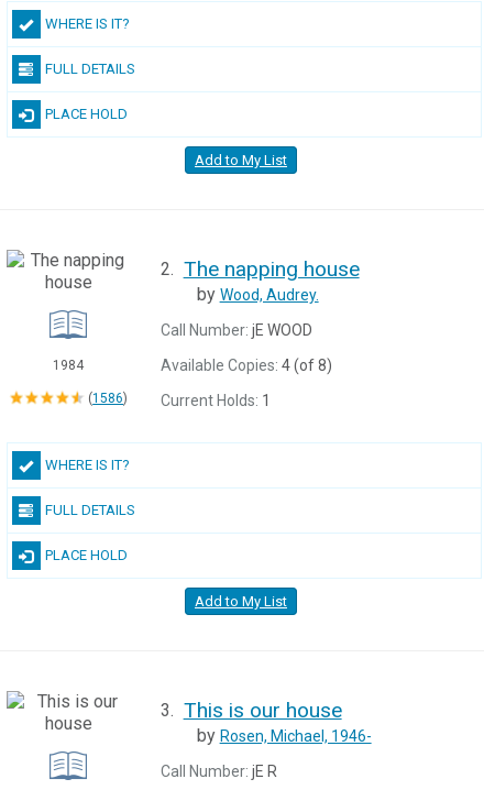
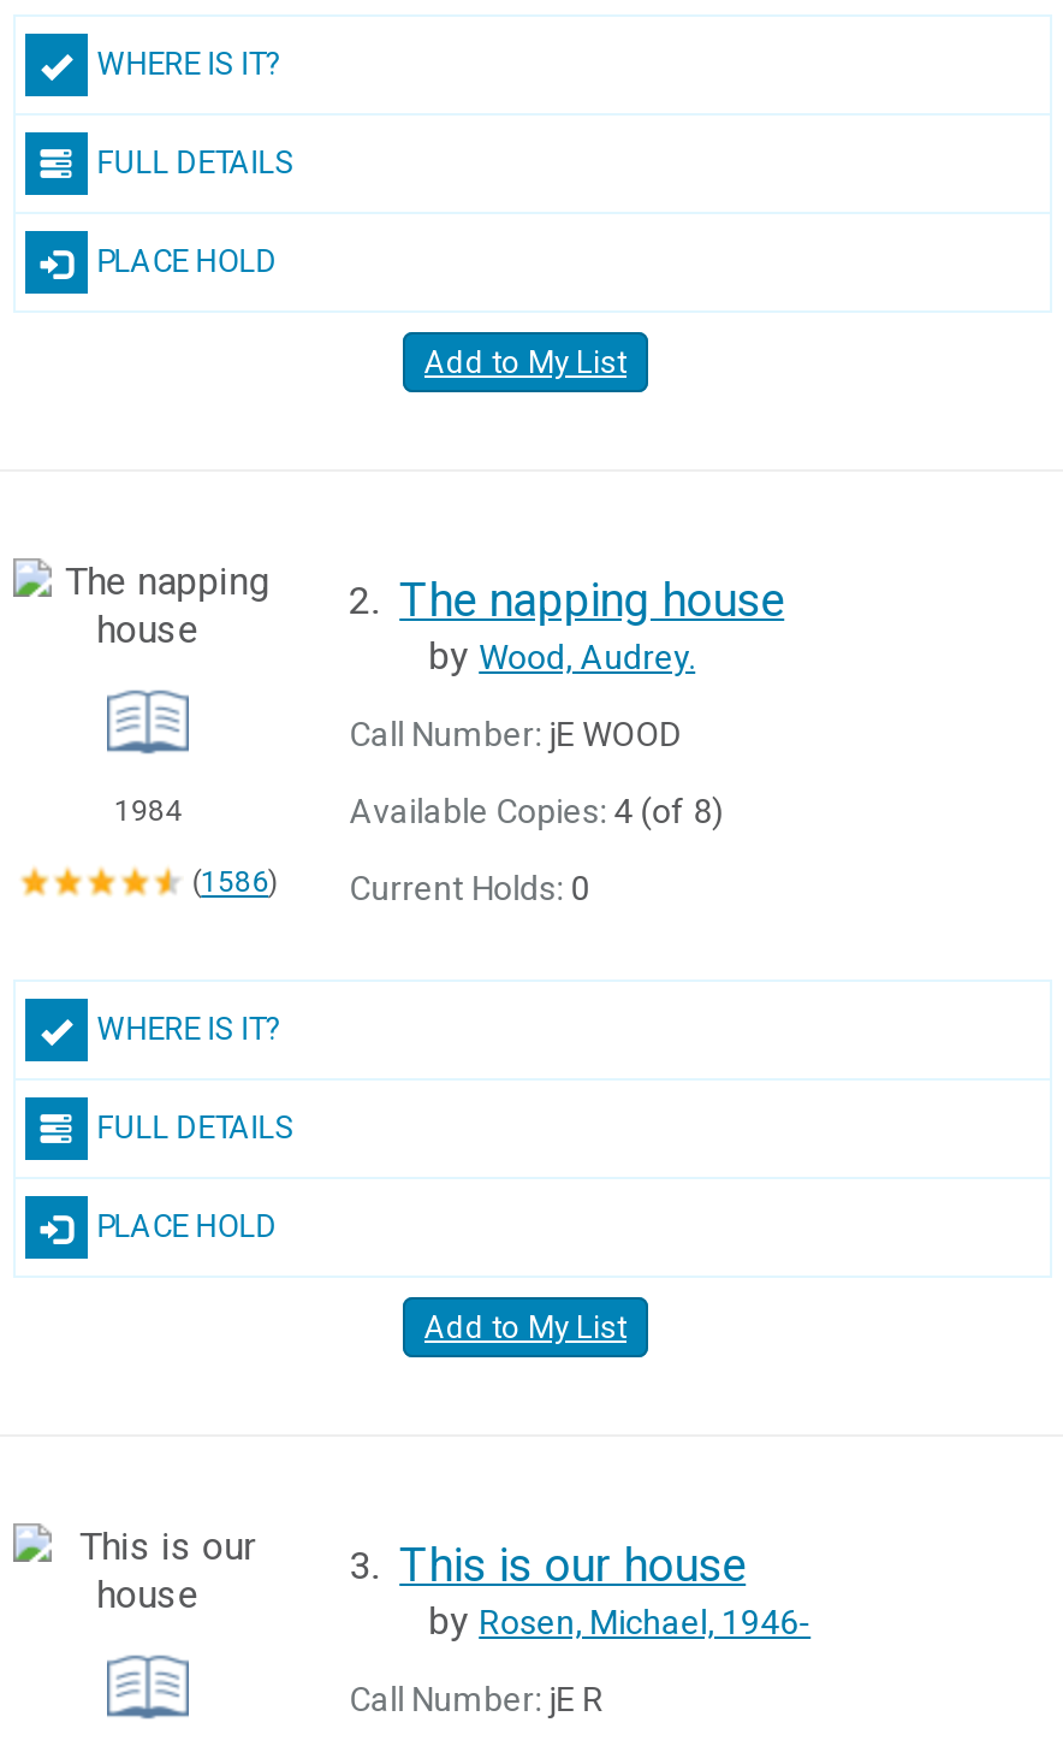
- Current Holds: 1
+ Current Holds: 0
